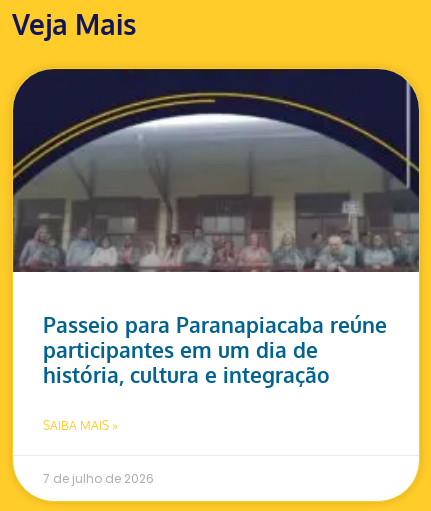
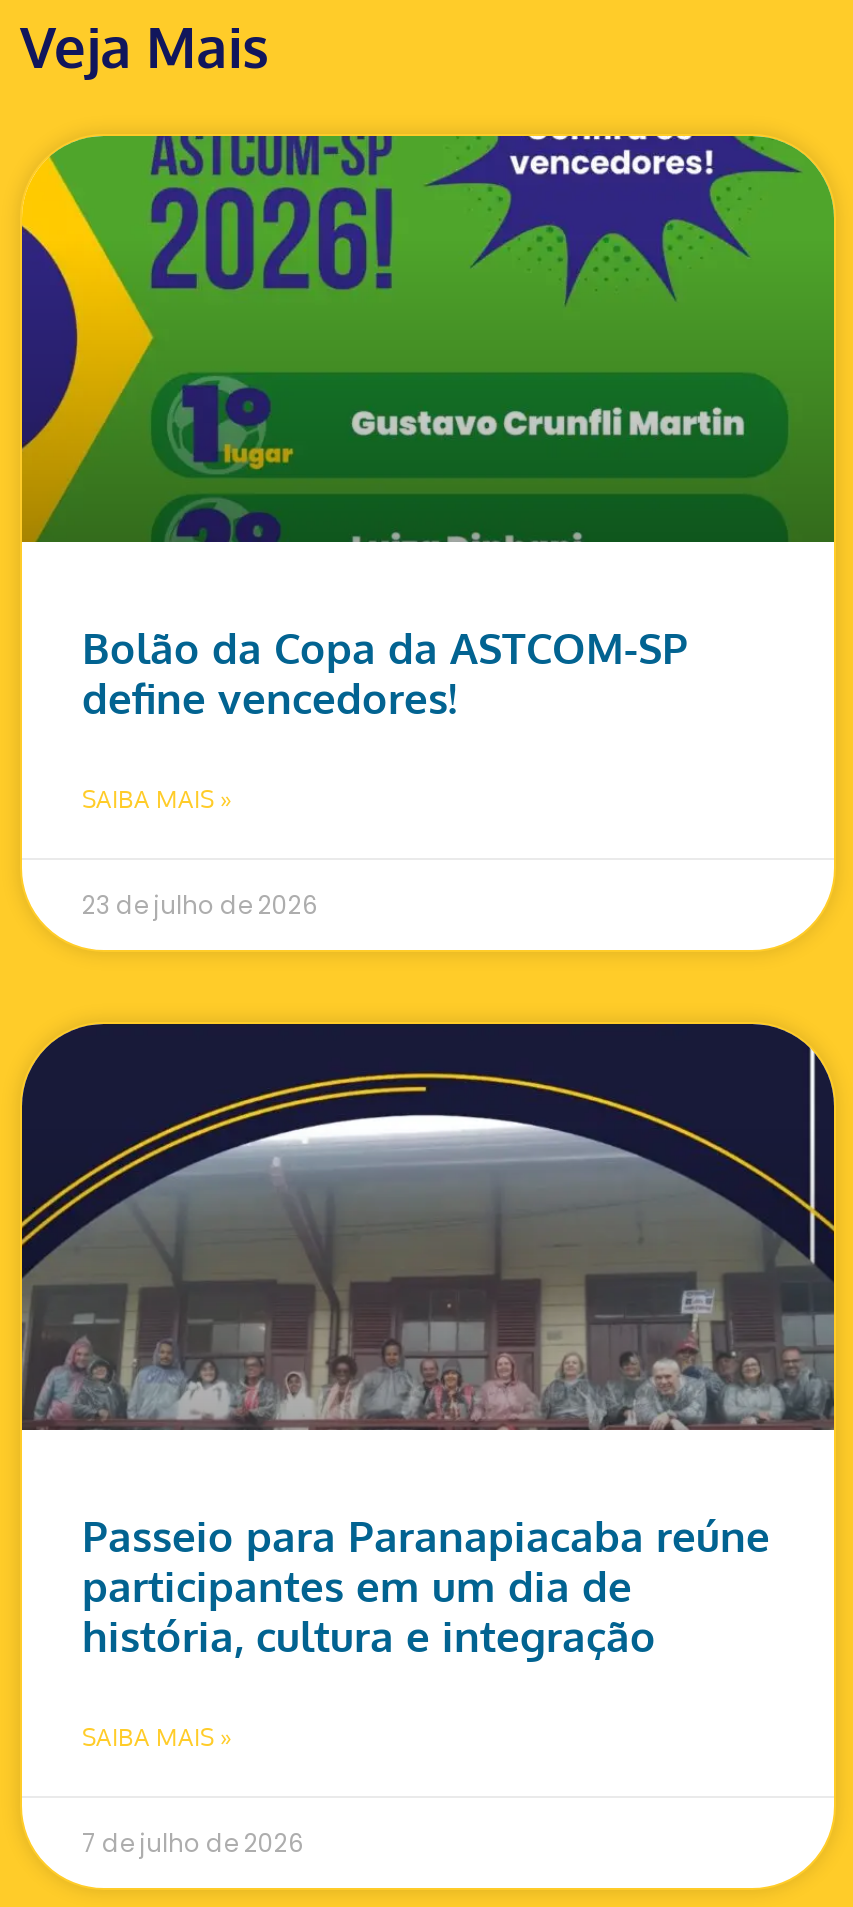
+ [image]
+ Bolão da Copa da ASTCOM-SP
+ define vencedores!
+ SAIBA MAIS »
+ 23 de julho de 2026
